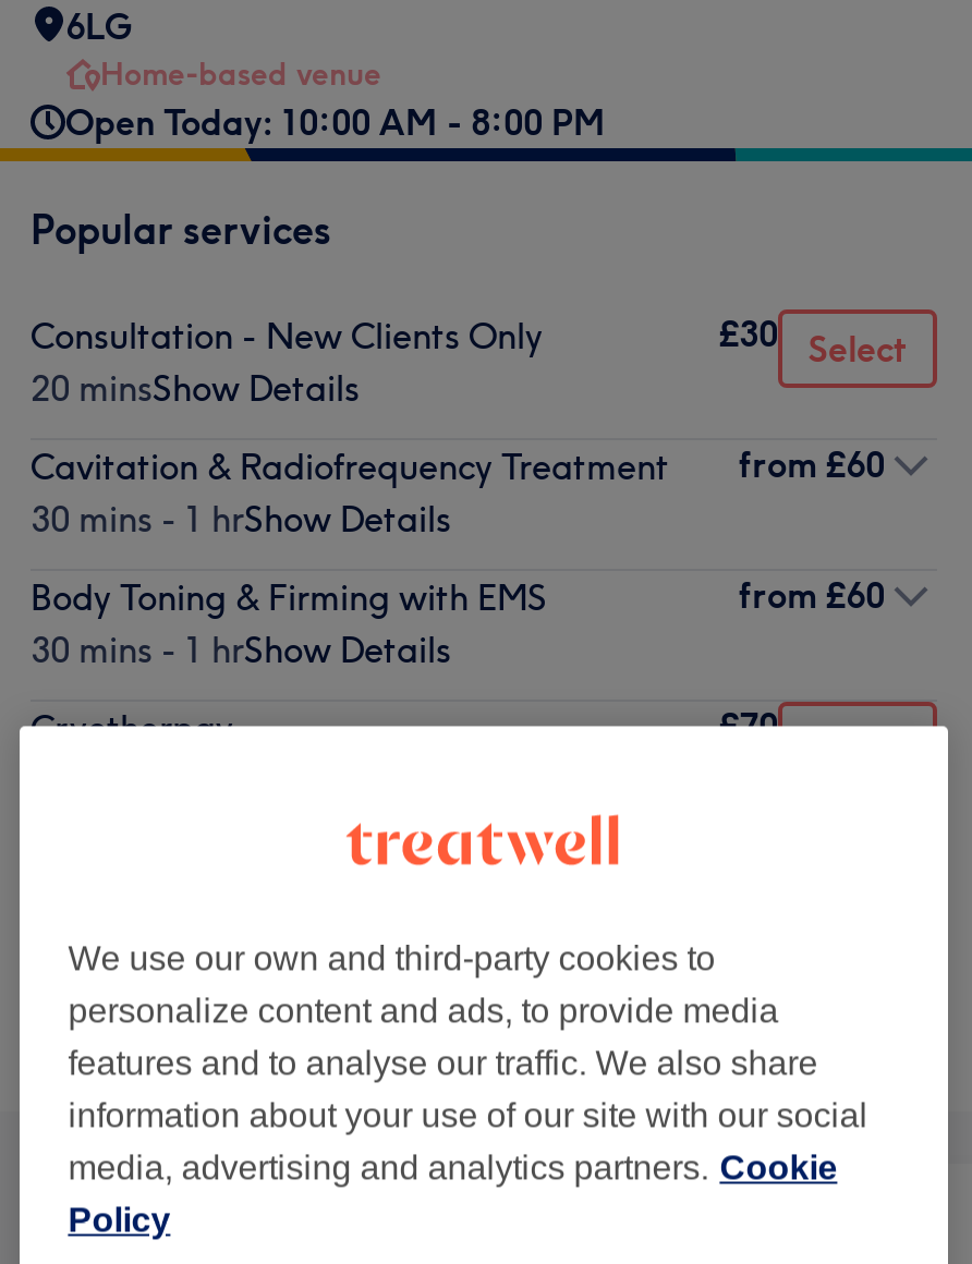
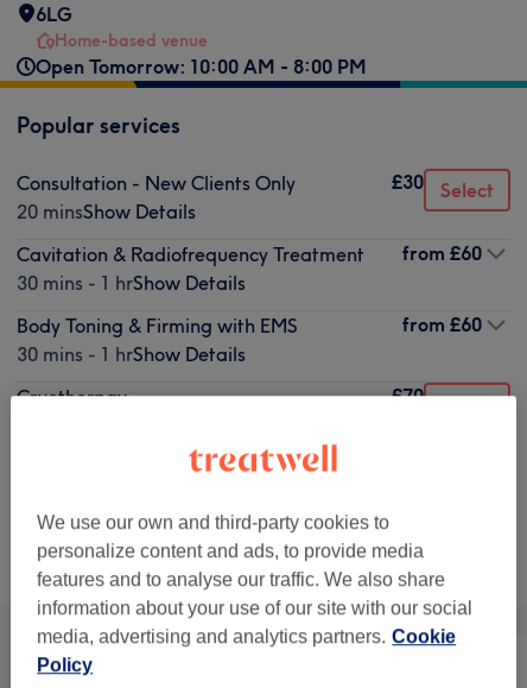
- Open Today: 10:00 AM - 8:00 PM
+ Open Tomorrow: 10:00 AM - 8:00 PM
